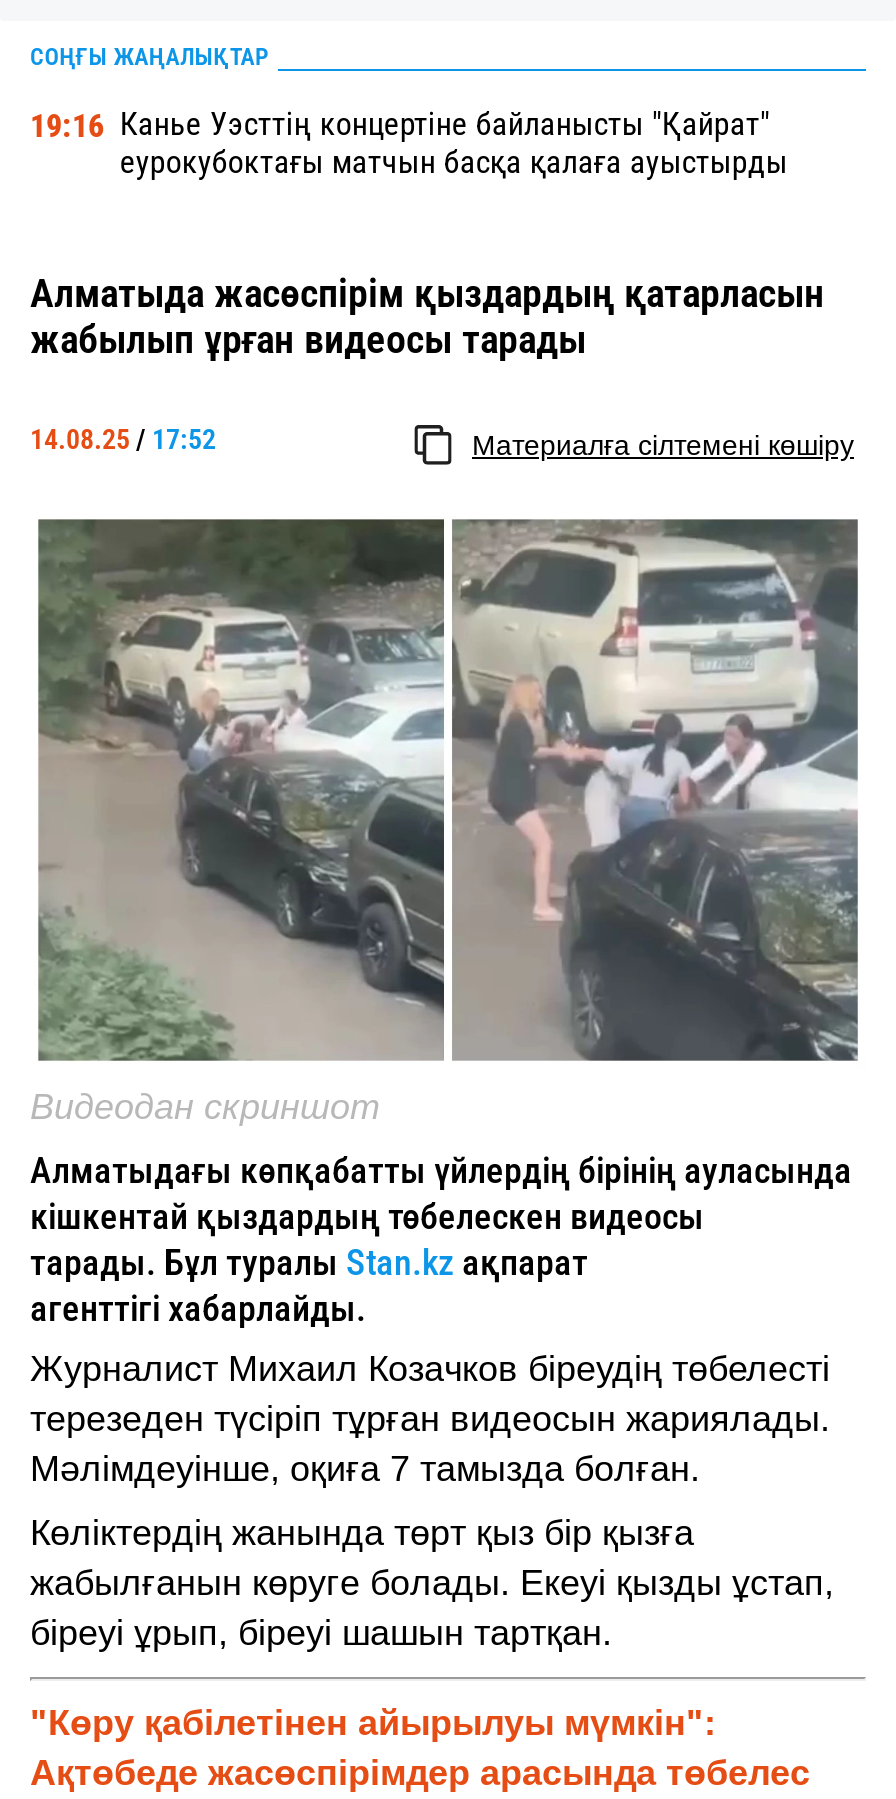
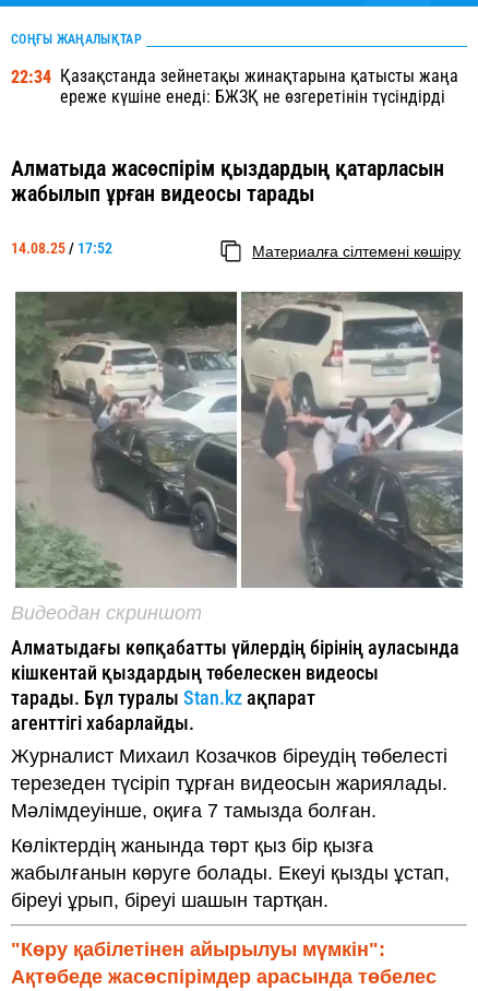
- 19:16 Канье Уэсттің концертіне байланысты "Қайрат"
- еурокубоктағы матчын басқа қалаға ауыстырды
+ 22:34 Қазақстанда зейнетақы жинақтарына қатысты жаңа
+ ереже күшіне енеді: БЖЗҚ не өзгеретінін түсіндірді
